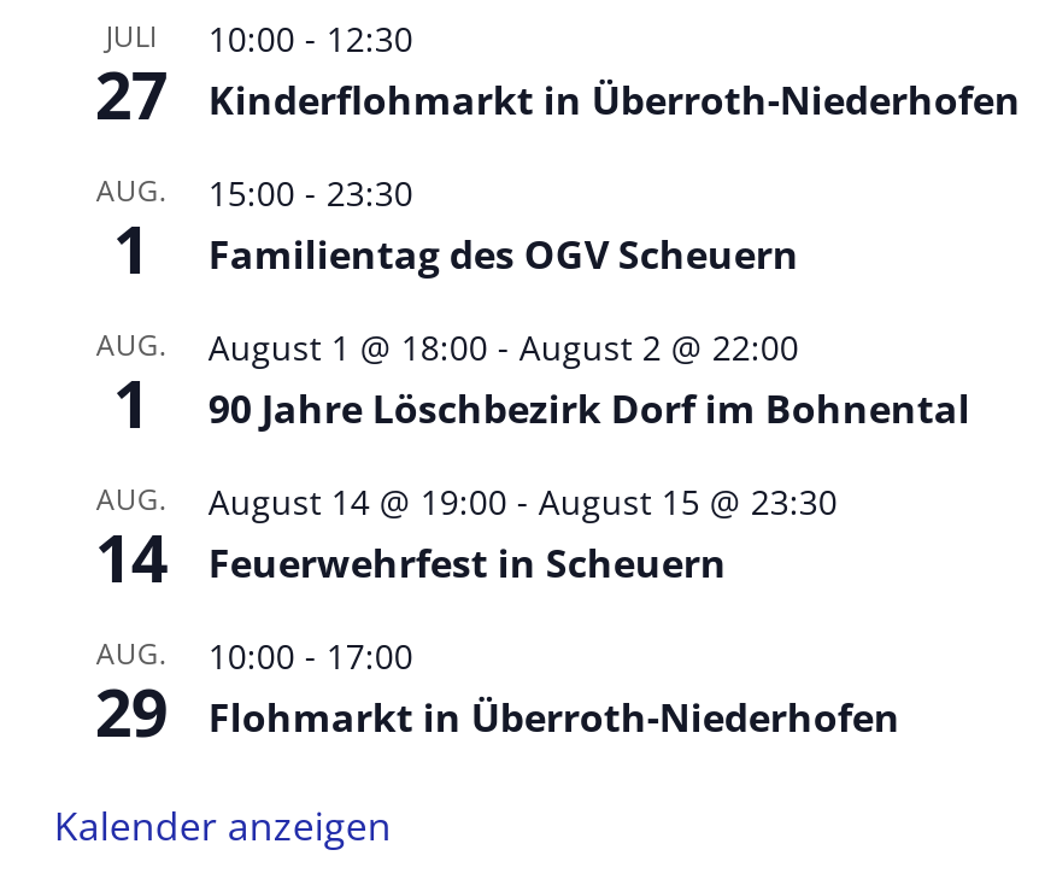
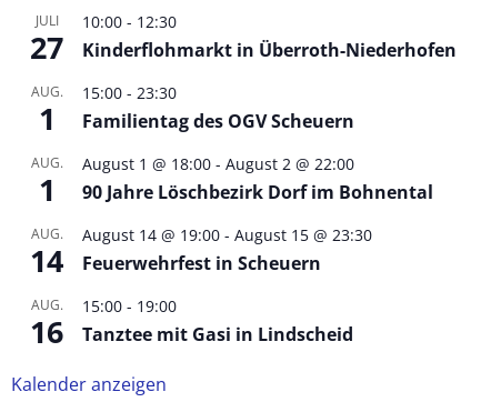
- 10:00 - 17:00
- Flohmarkt in Überroth-Niederhofen
+ 15:00 - 19:00
+ Tanztee mit Gasi in Lindscheid

- 29
+ 16
